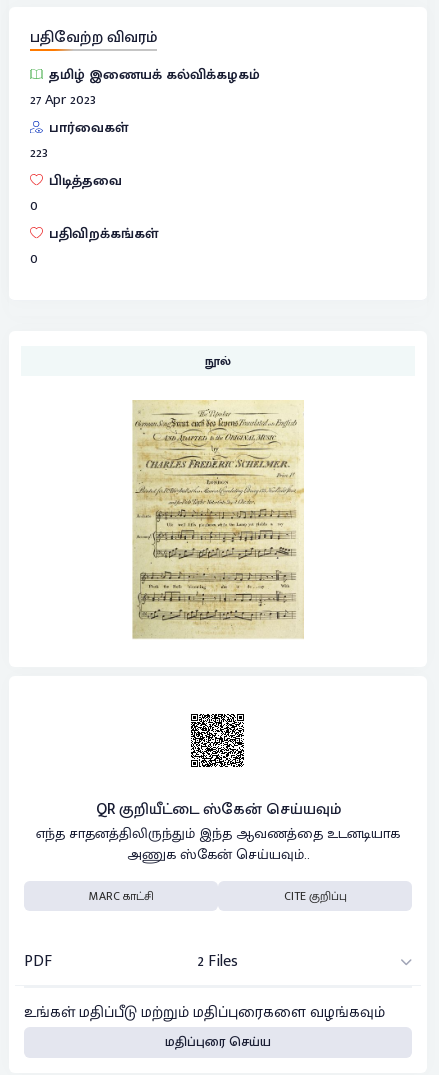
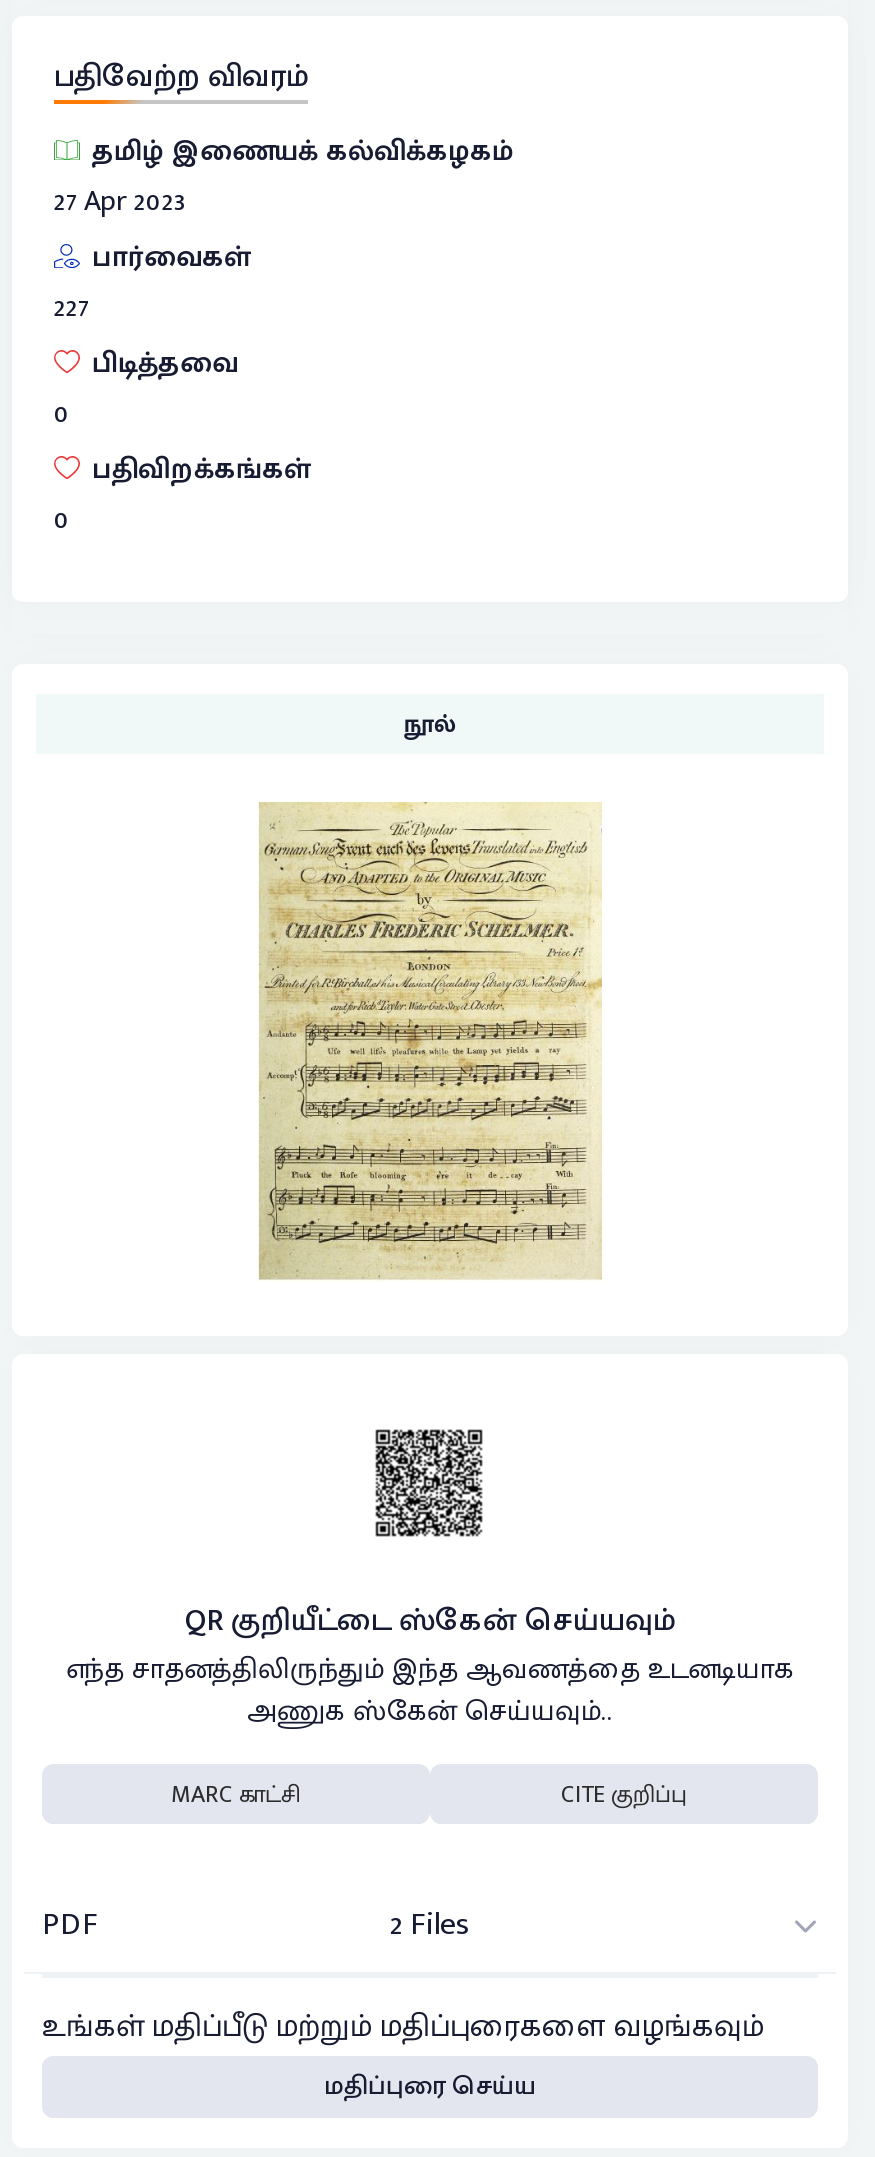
- 223
+ 227
